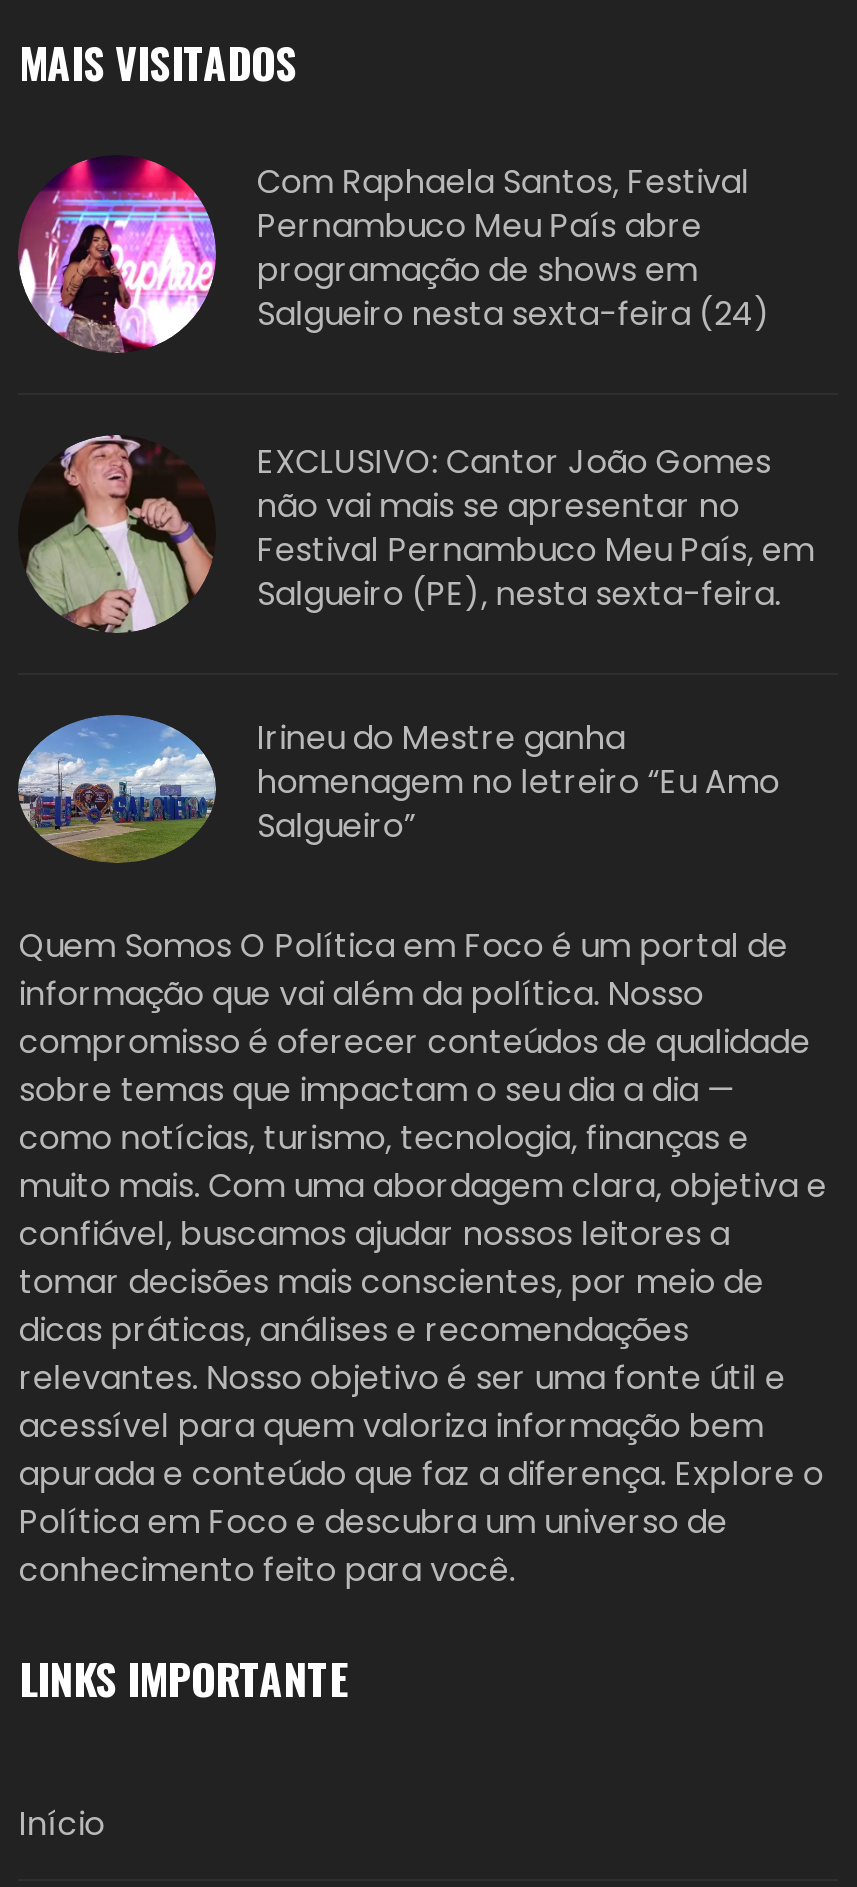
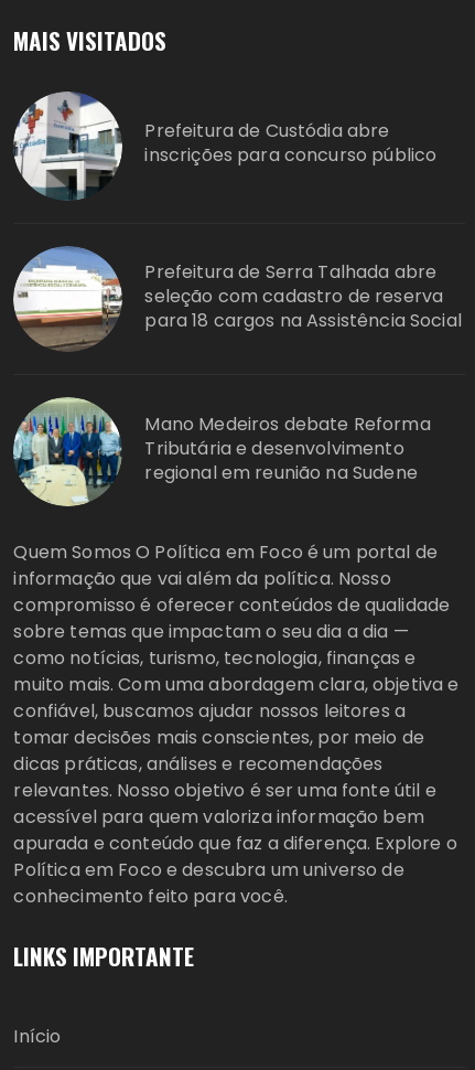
- [image]
- Com Raphaela Santos, Festival
- Pernambuco Meu País abre
- programação de shows em
- Salgueiro nesta sexta-feira (24)
+ [image]
+ Prefeitura de Custódia abre
+ inscrições para concurso público

- [image]
- EXCLUSIVO: Cantor João Gomes
- não vai mais se apresentar no
- Festival Pernambuco Meu País, em
- Salgueiro (PE), nesta sexta-feira.
+ [image]
+ Prefeitura de Serra Talhada abre
+ seleção com cadastro de reserva
+ para 18 cargos na Assistência Social

- [image]
- Irineu do Mestre ganha
- homenagem no letreiro “Eu Amo
- Salgueiro”
+ [image]
+ Mano Medeiros debate Reforma
+ Tributária e desenvolvimento
+ regional em reunião na Sudene
